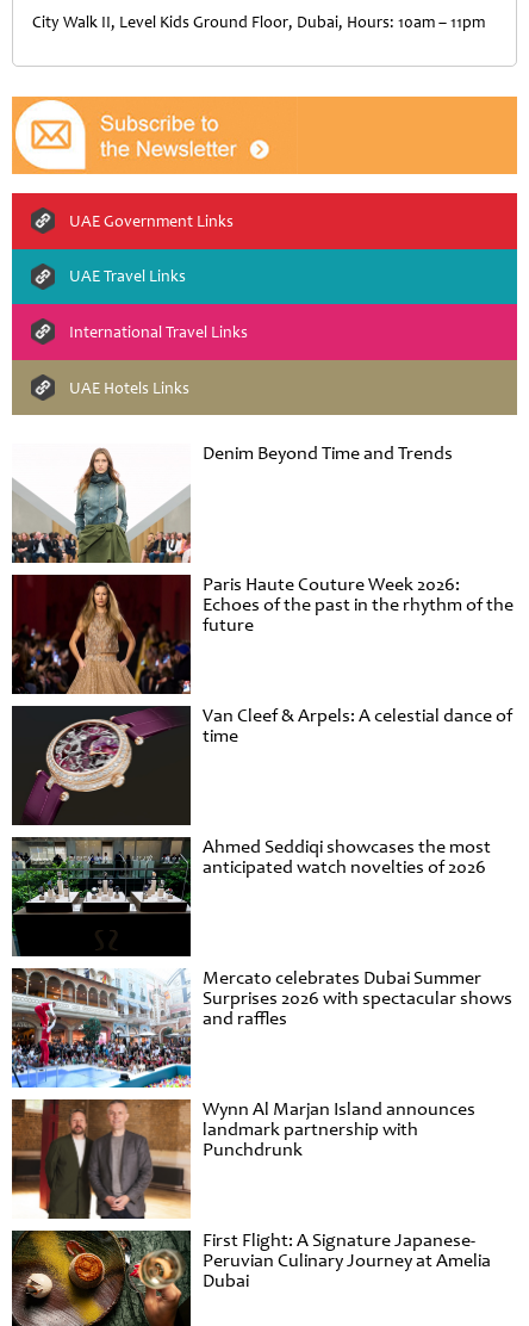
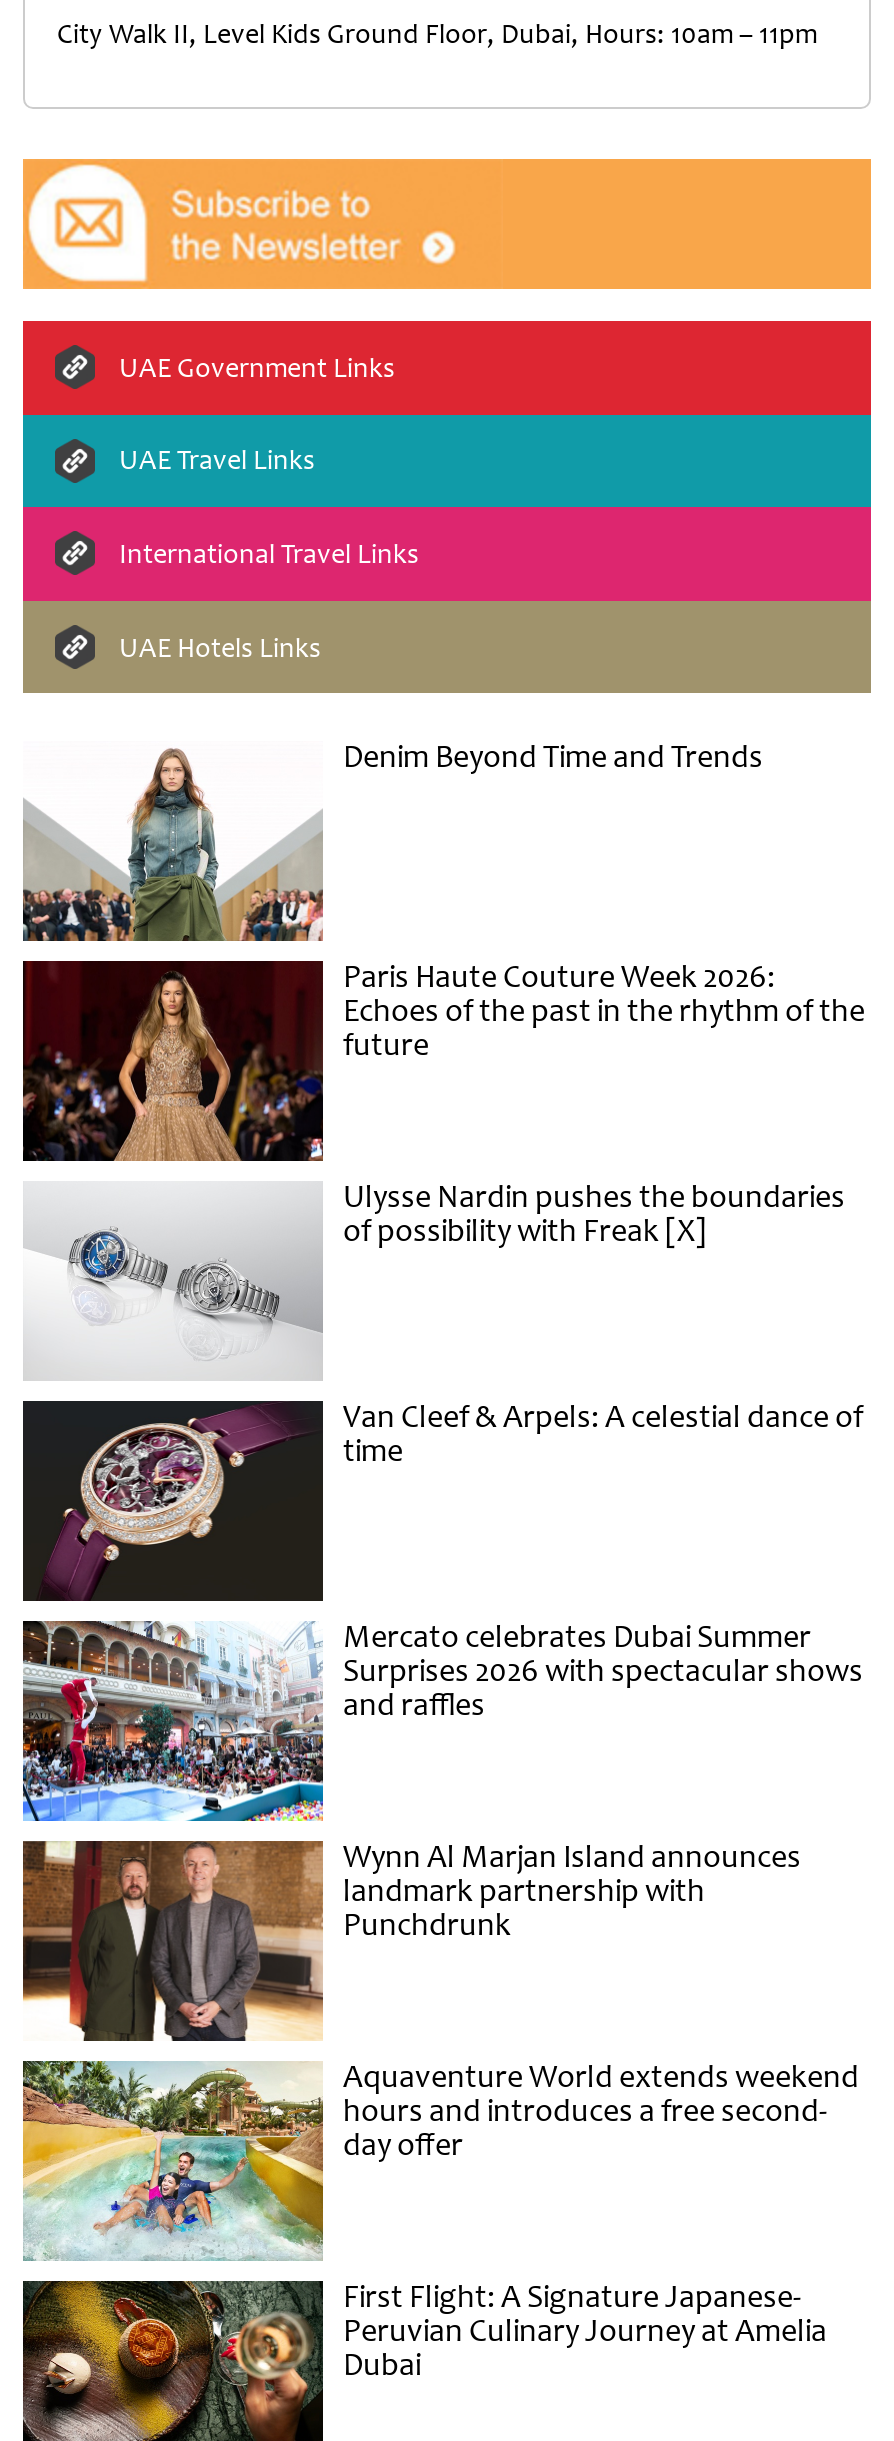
+ [image]
+ Ulysse Nardin pushes the boundaries
+ of possibility with Freak [X]

- [image]
- Ahmed Seddiqi showcases the most
- anticipated watch novelties of 2026

+ [image]
+ Aquaventure World extends weekend
+ hours and introduces a free second-
+ day offer
